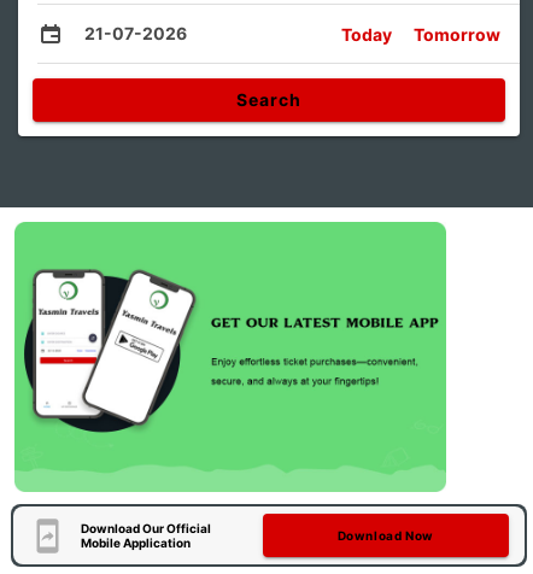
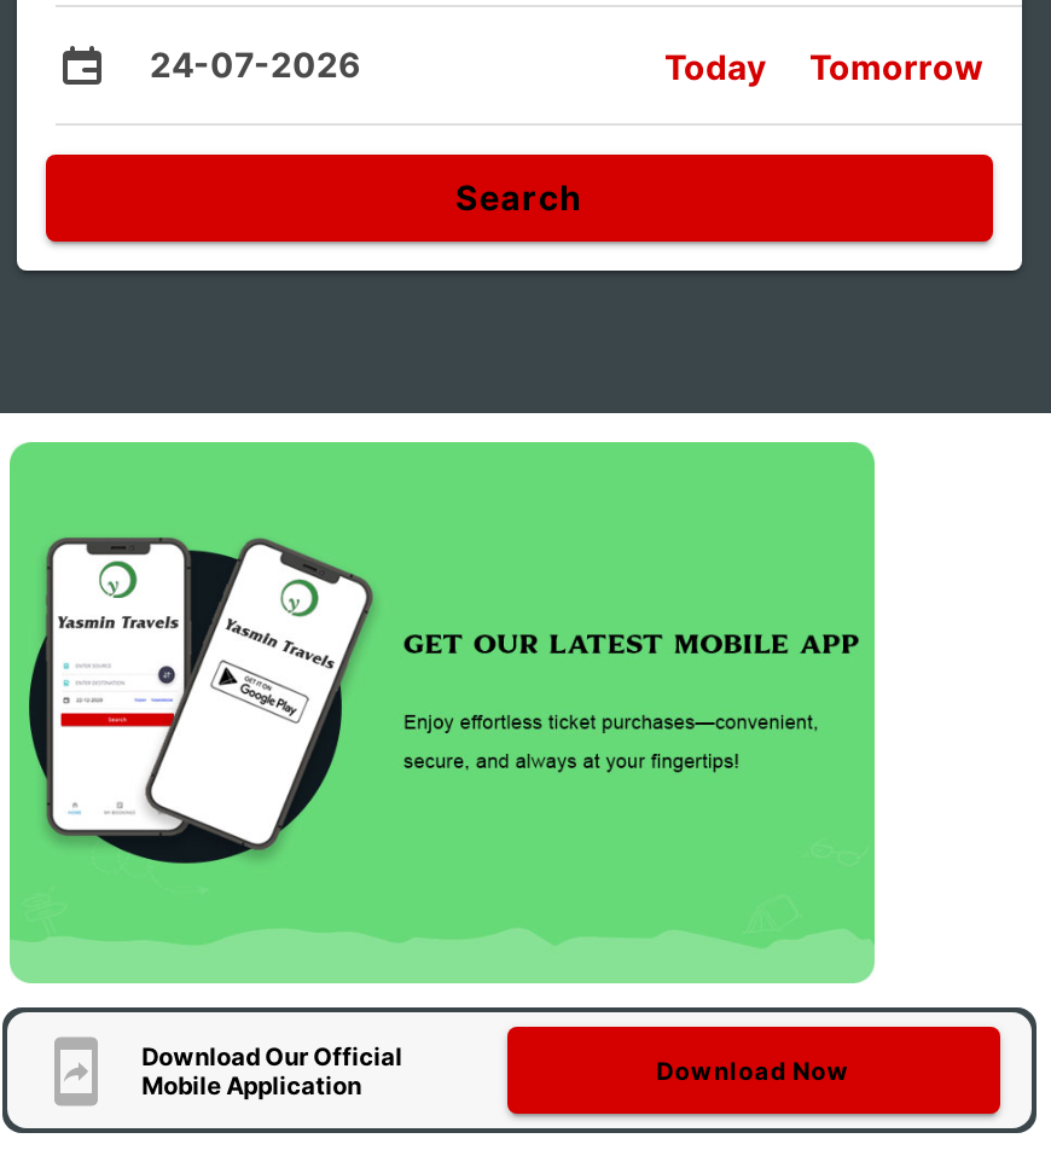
- 21-07-2026
+ 24-07-2026
